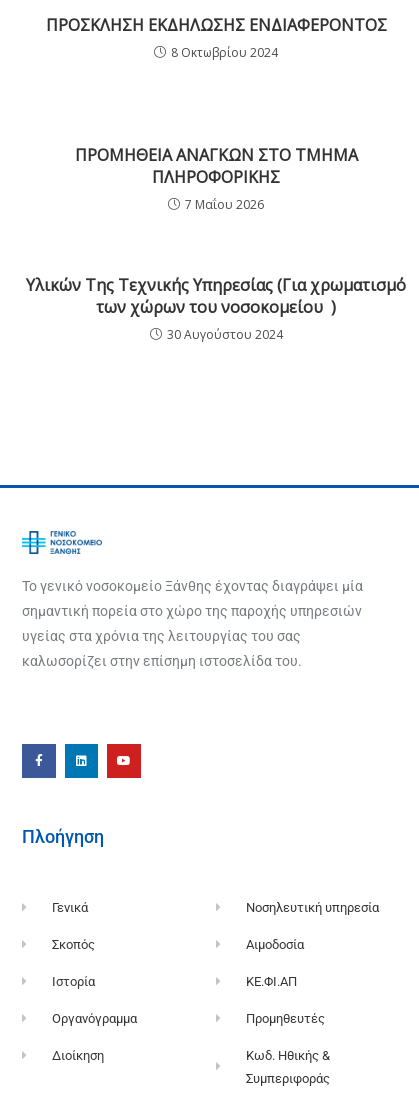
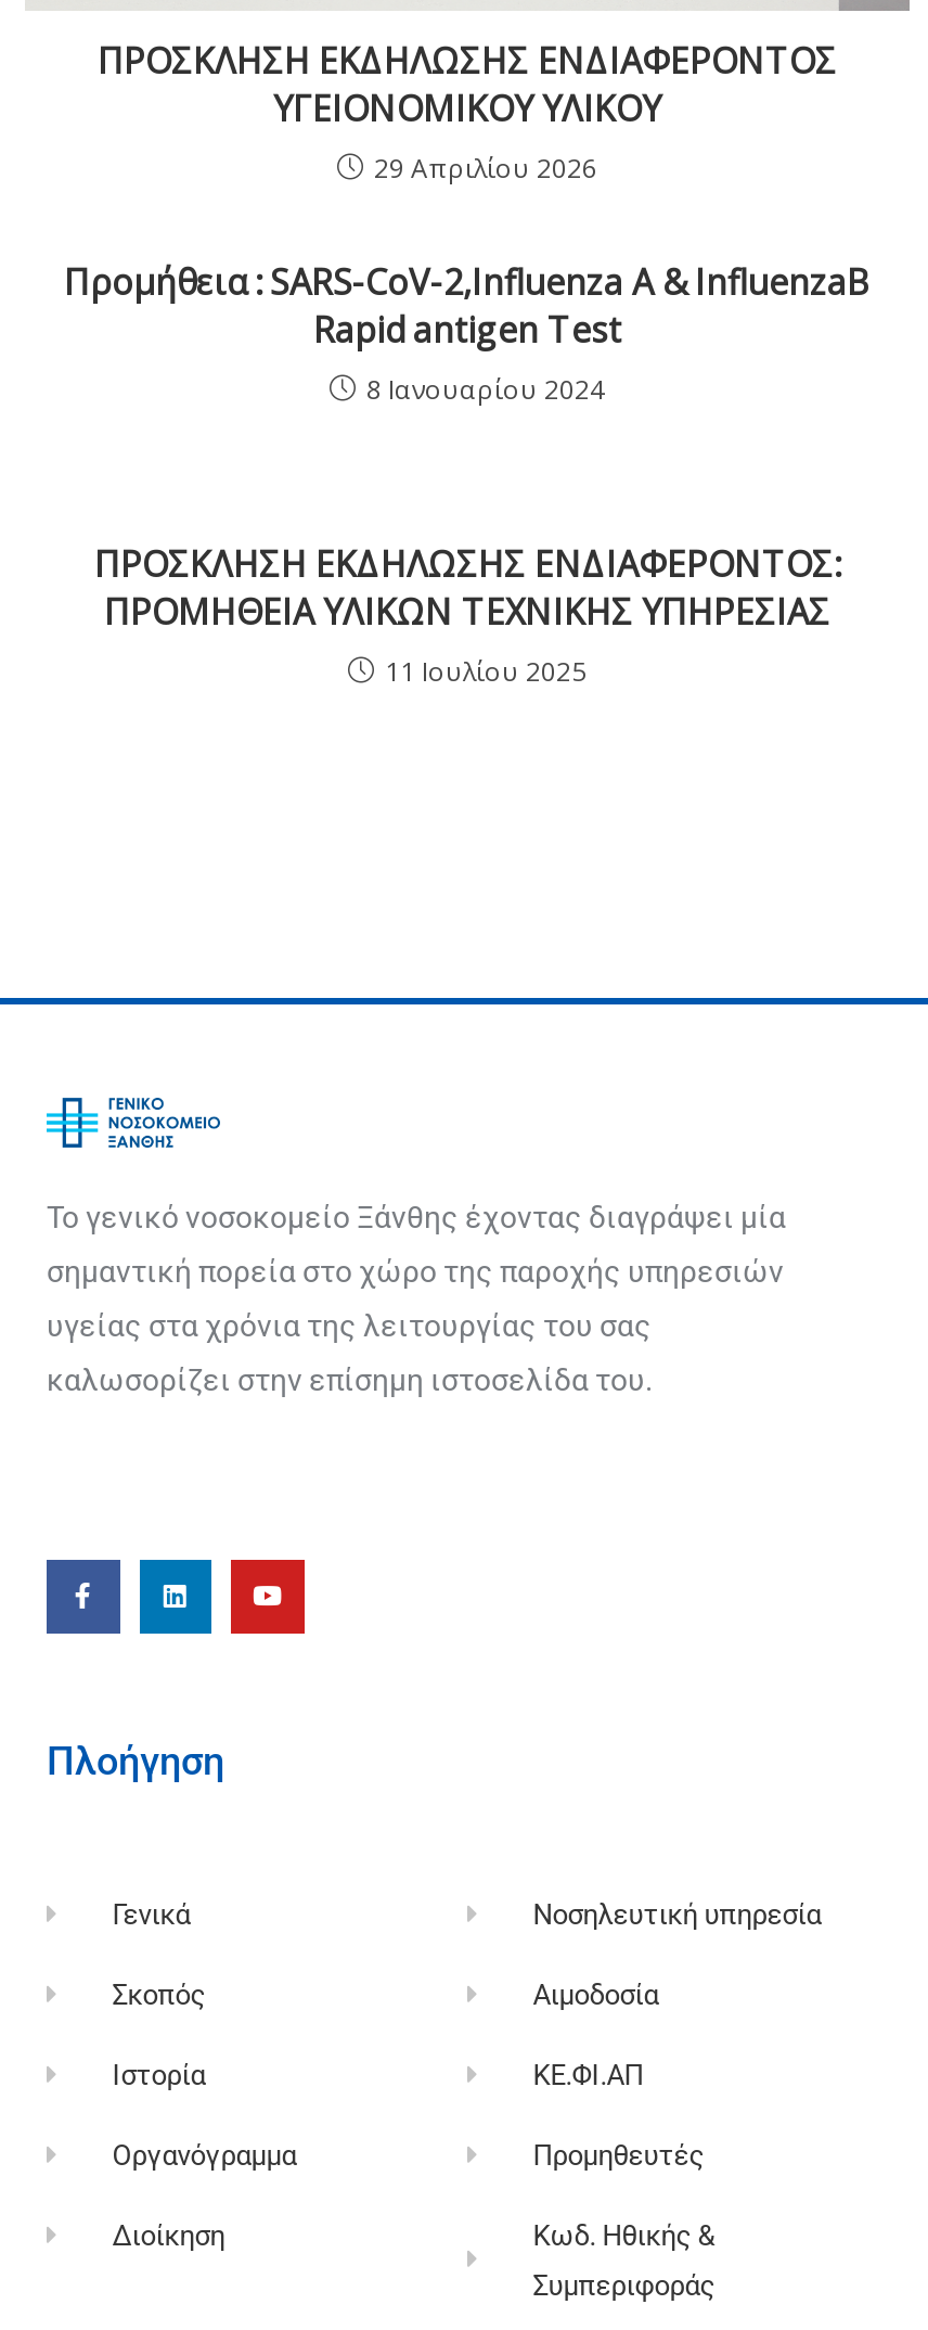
- 8 Οκτωβρίου 2024
+ ΥΓΕΙΟΝΟΜΙΚΟΥ ΥΛΙΚΟΥ
+ 29 Απριλίου 2026

- ΠΡΟΜΗΘΕΙΑ ΑΝΑΓΚΩΝ ΣΤΟ ΤΜΗΜΑ
- ΠΛΗΡΟΦΟΡΙΚΗΣ
- 7 Μαΐου 2026
+ Προμήθεια : SARS-CoV-2,Influenza A & InfluenzaB
+ Rapid antigen Test
+ 8 Ιανουαρίου 2024

- Υλικών Της Τεχνικής Υπηρεσίας (Για χρωματισμό
- των χώρων του νοσοκομείου )
- 30 Αυγούστου 2024
+ ΠΡΟΣΚΛΗΣΗ ΕΚΔΗΛΩΣΗΣ ΕΝΔΙΑΦΕΡΟΝΤΟΣ:
+ ΠΡΟΜΗΘΕΙΑ ΥΛΙΚΩΝ ΤΕΧΝΙΚΗΣ ΥΠΗΡΕΣΙΑΣ
+ 11 Ιουλίου 2025
